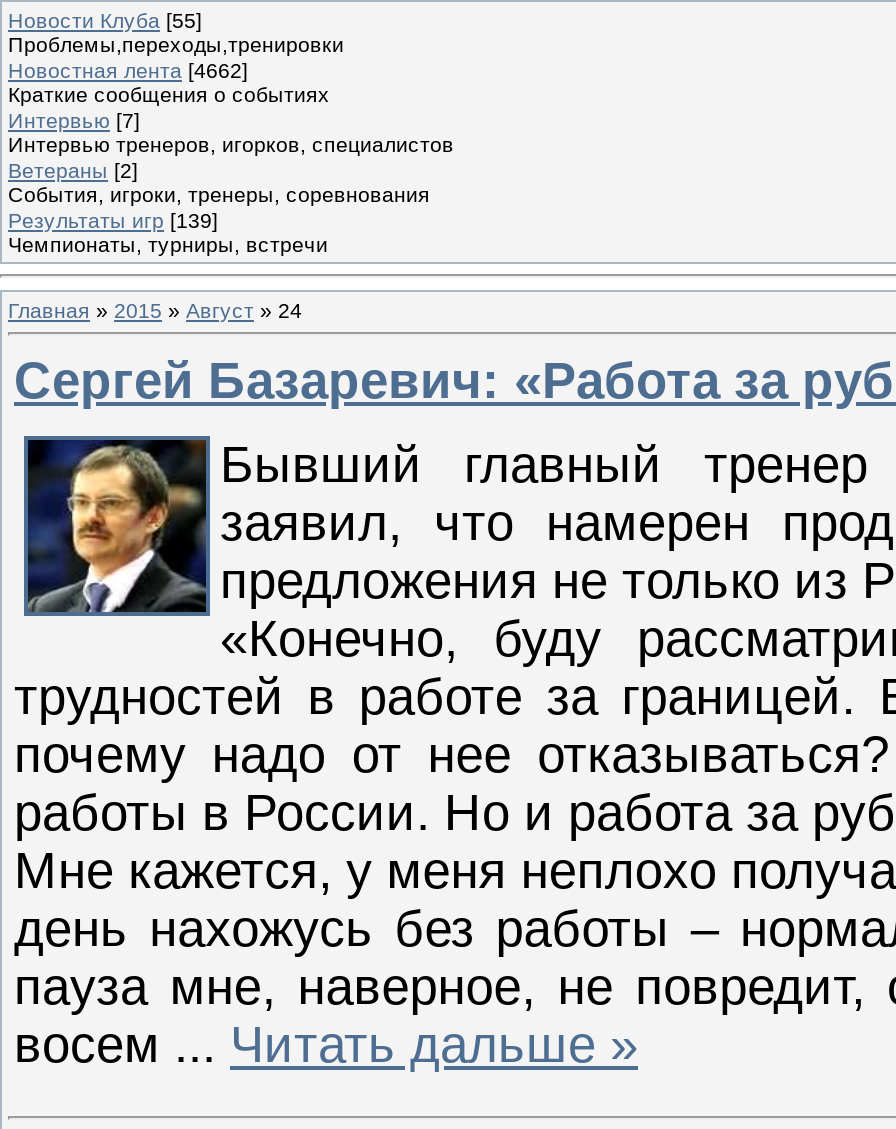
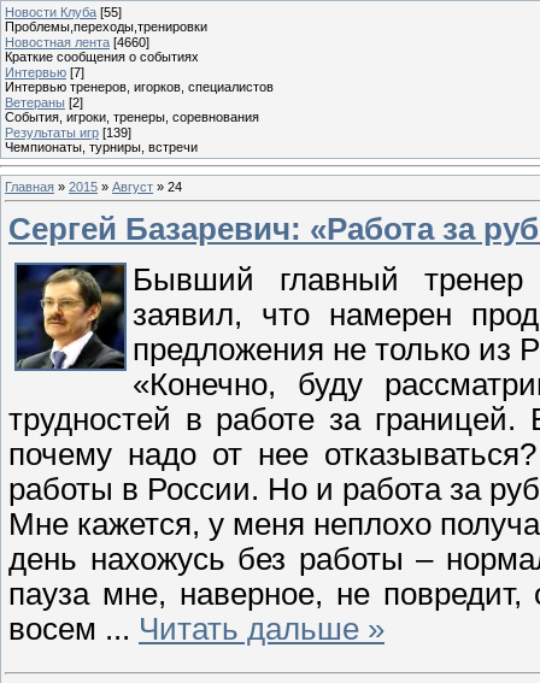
- Новостная лента [4662]
+ Новостная лента [4660]
